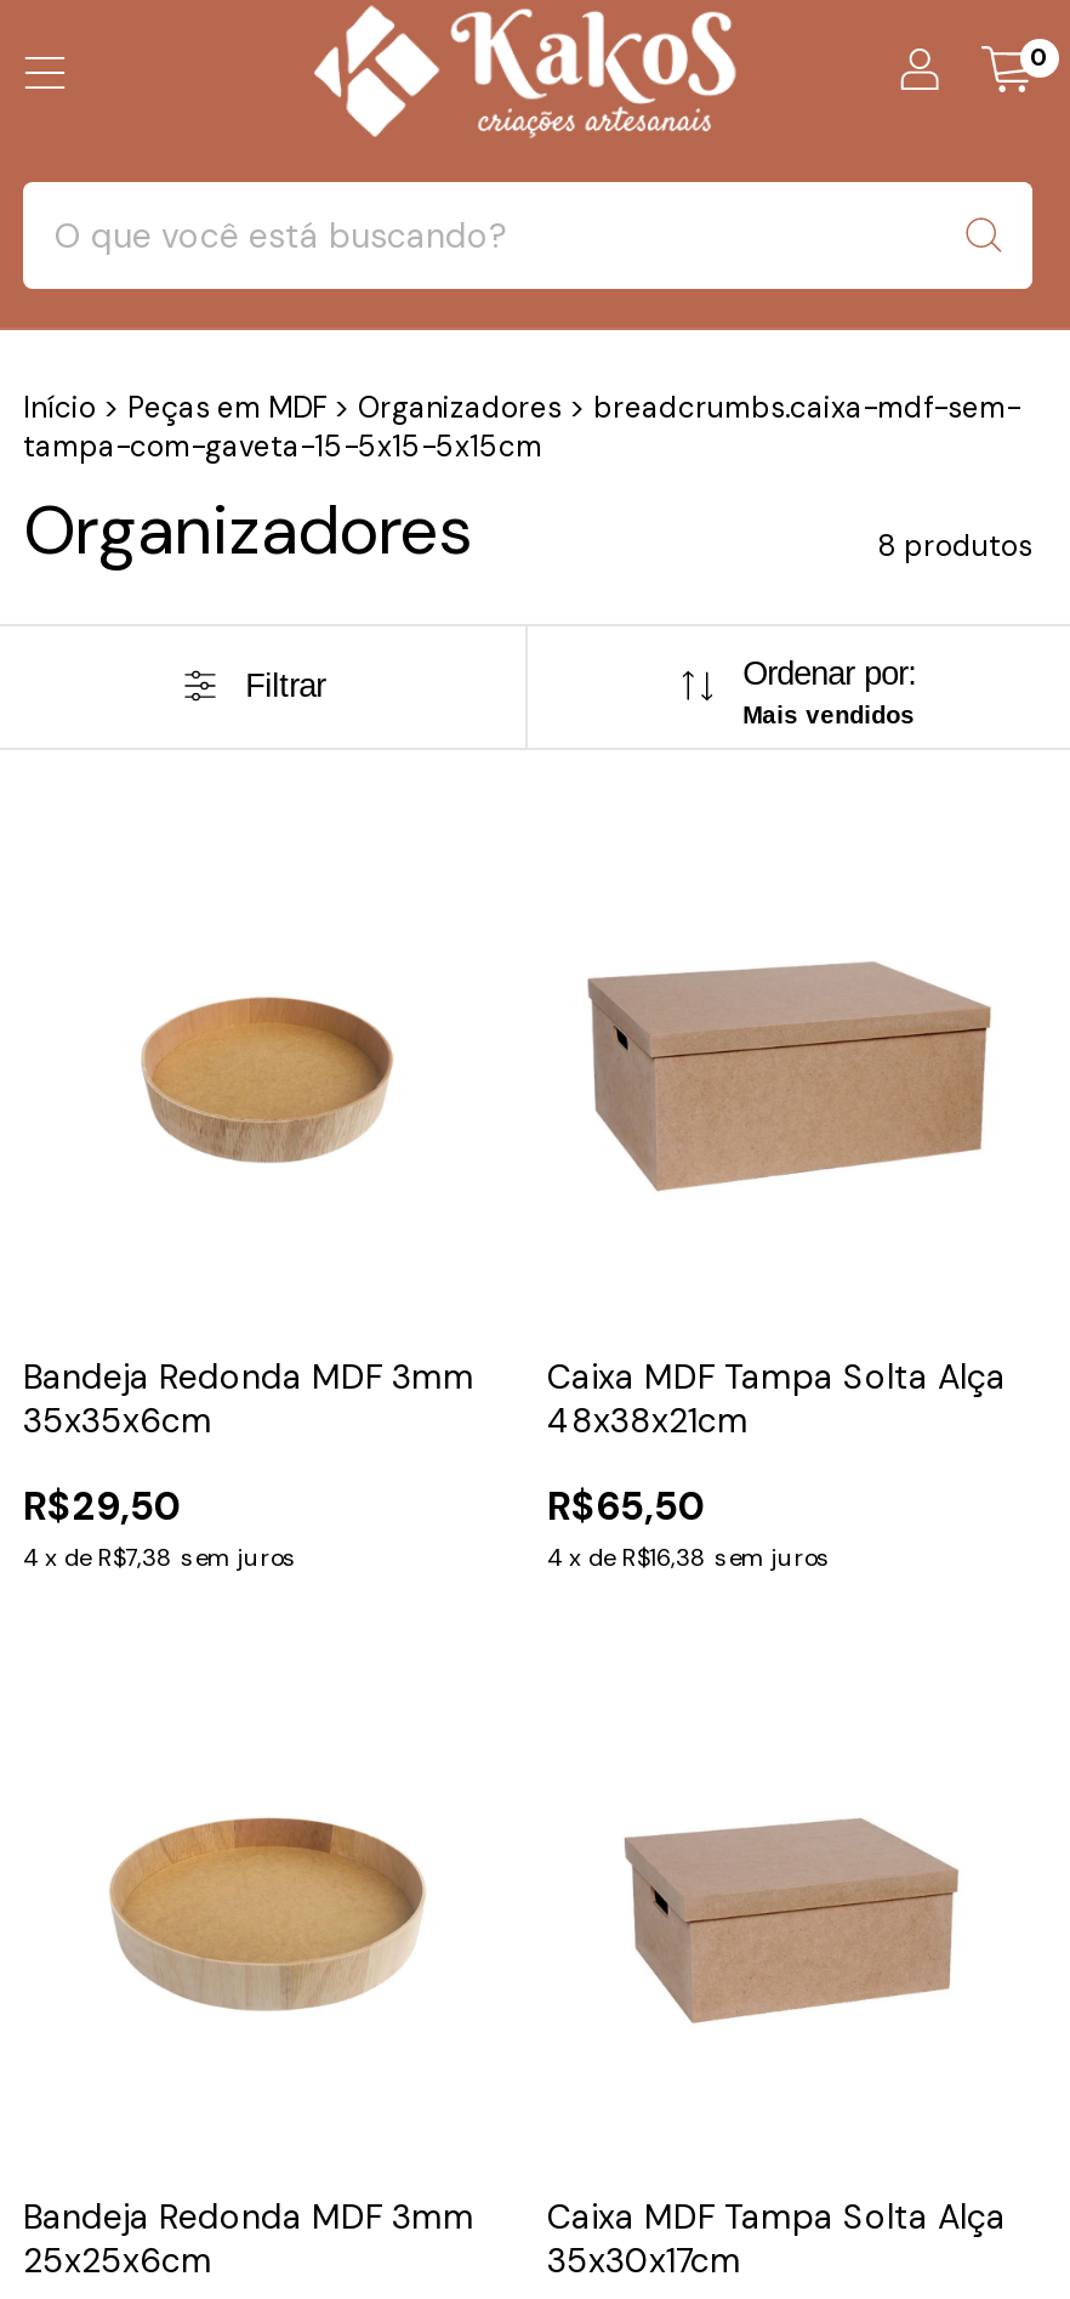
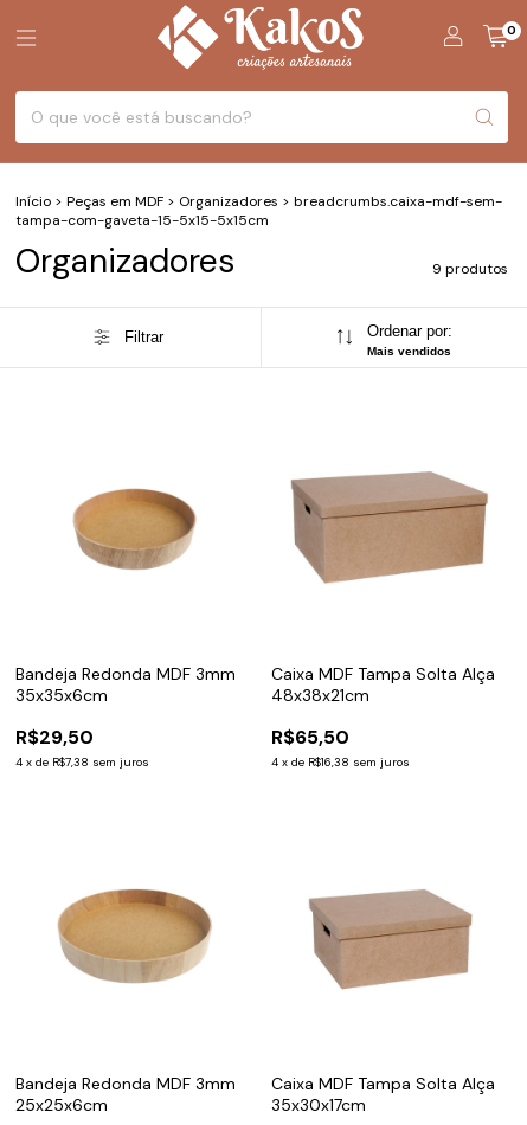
- 8 produtos
+ 9 produtos
